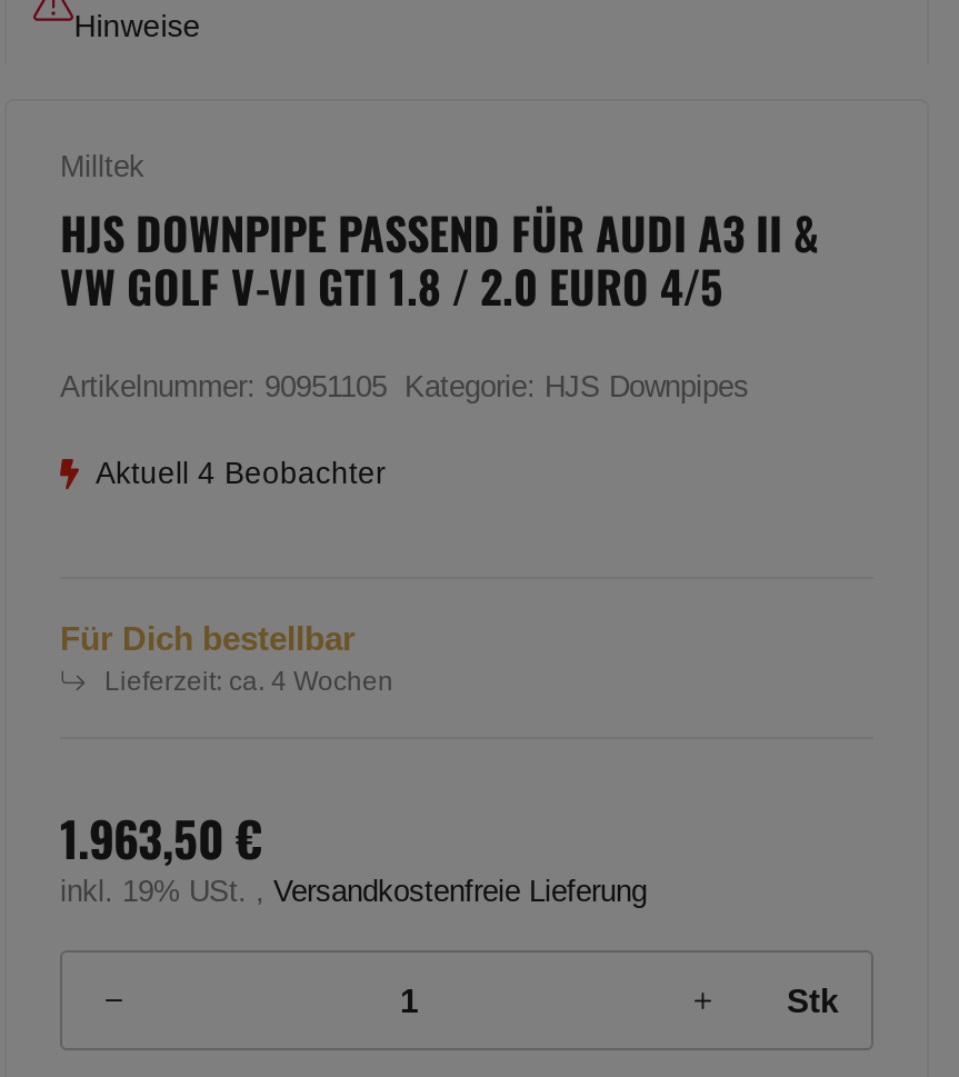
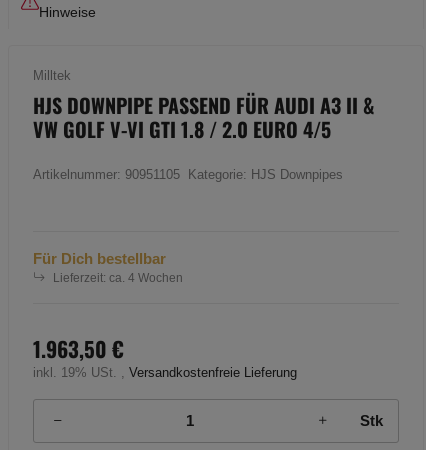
- Aktuell 4 Beobachter
